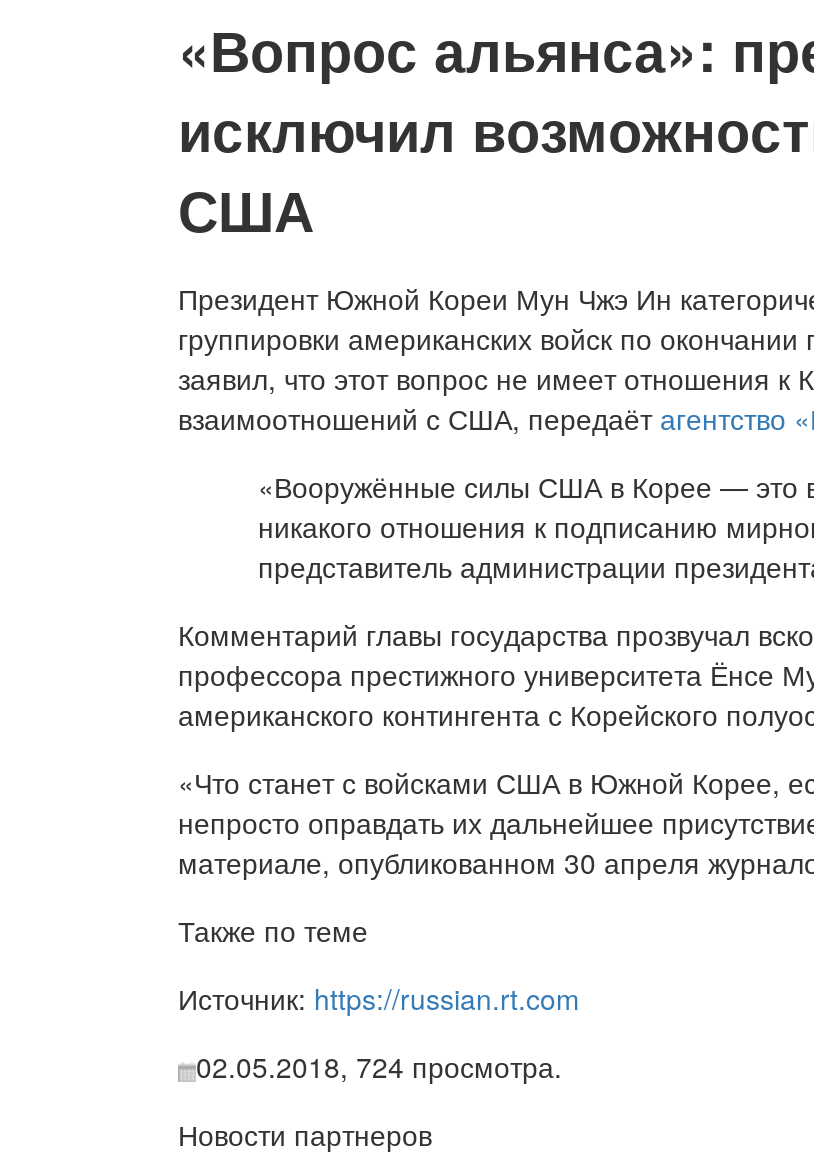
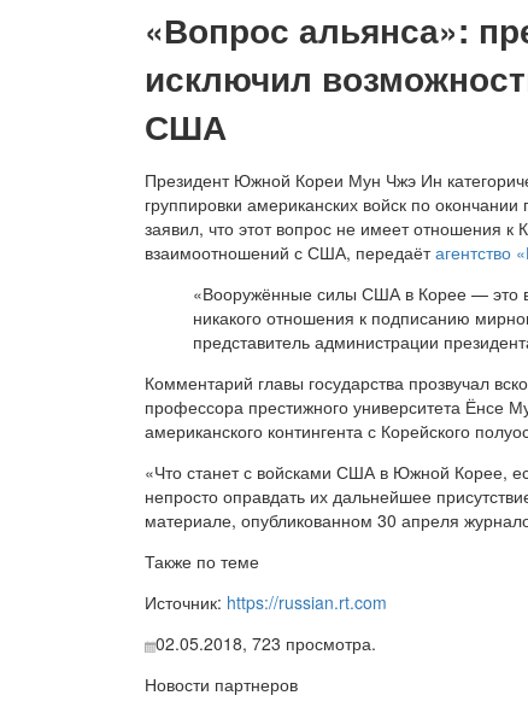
- 02.05.2018, 724 просмотра.
+ 02.05.2018, 723 просмотра.
